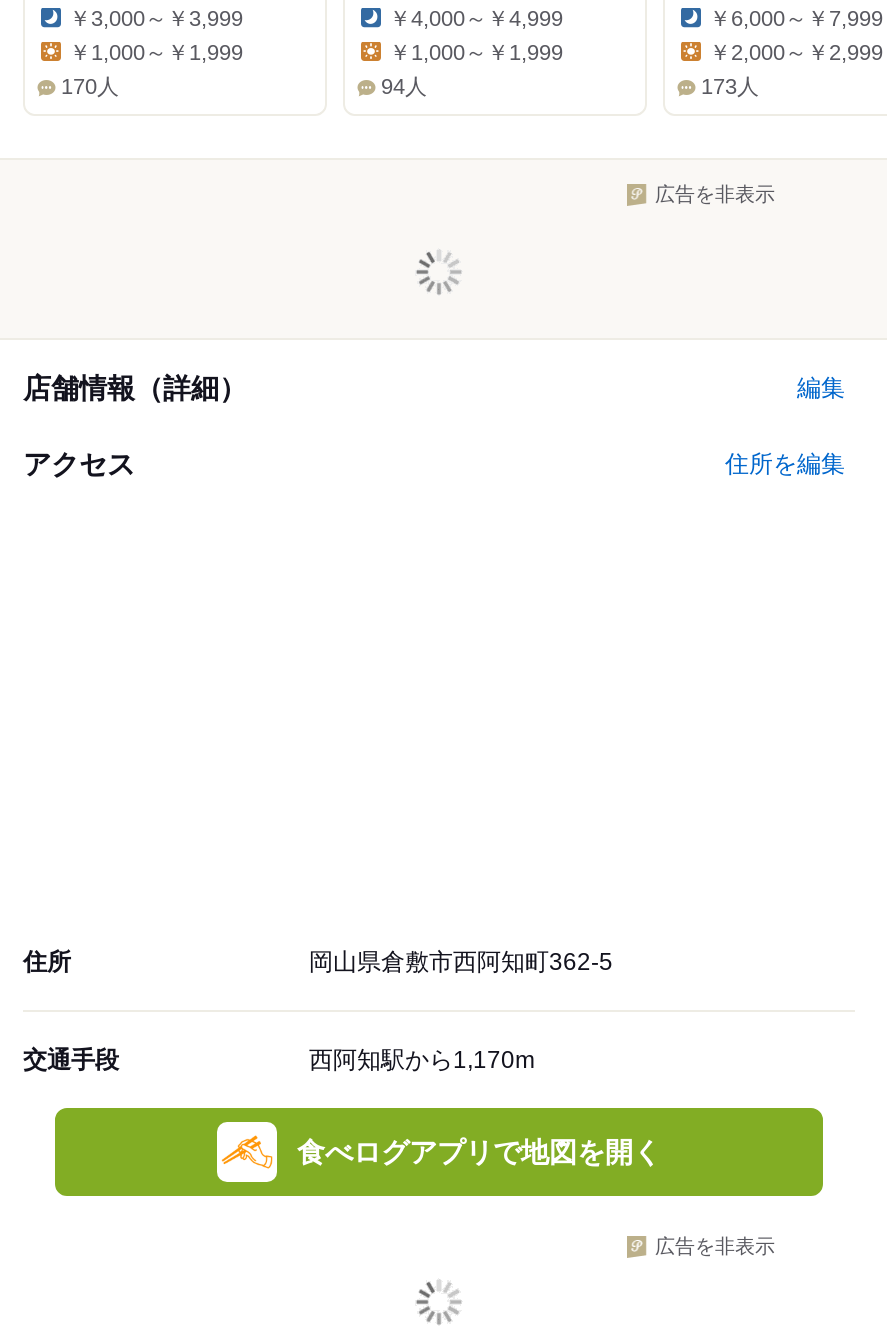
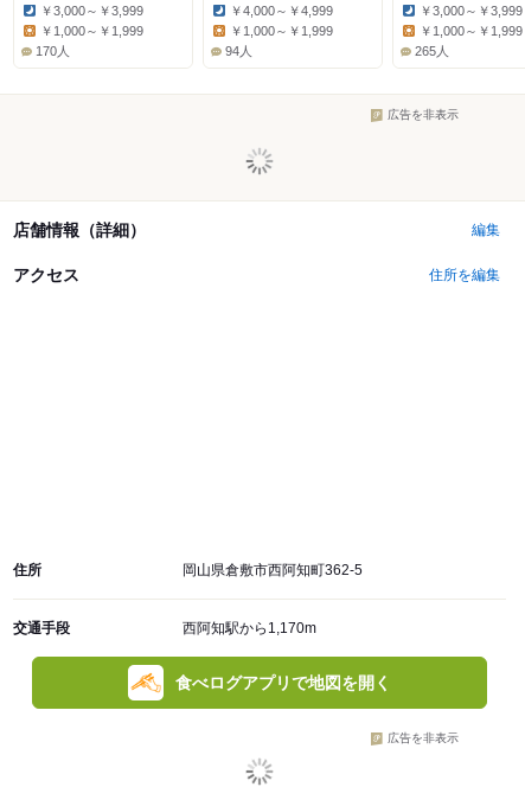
- ￥6,000～￥7,999
+ ￥3,000～￥3,999

- ￥2,000～￥2,999
+ ￥1,000～￥1,999

- 173人
+ 265人
